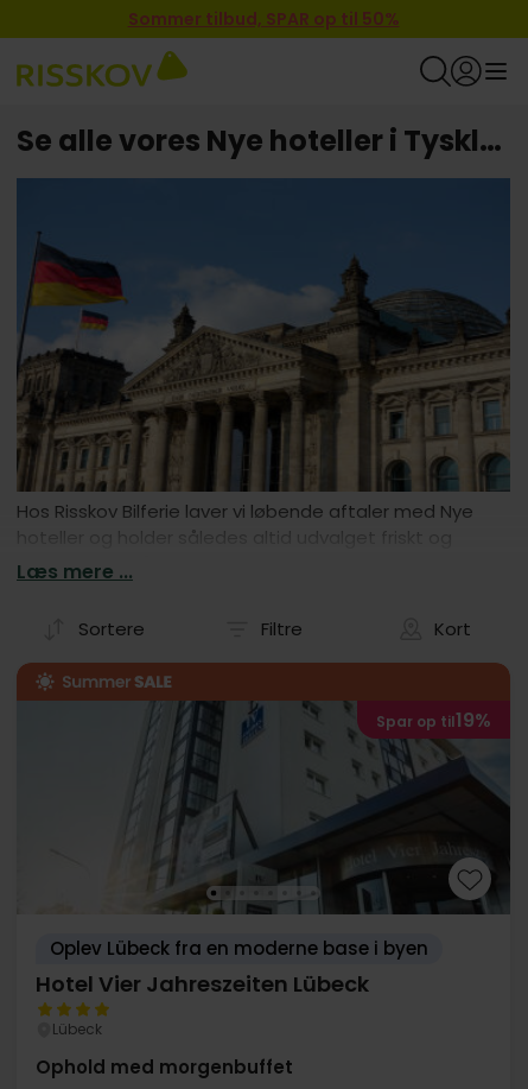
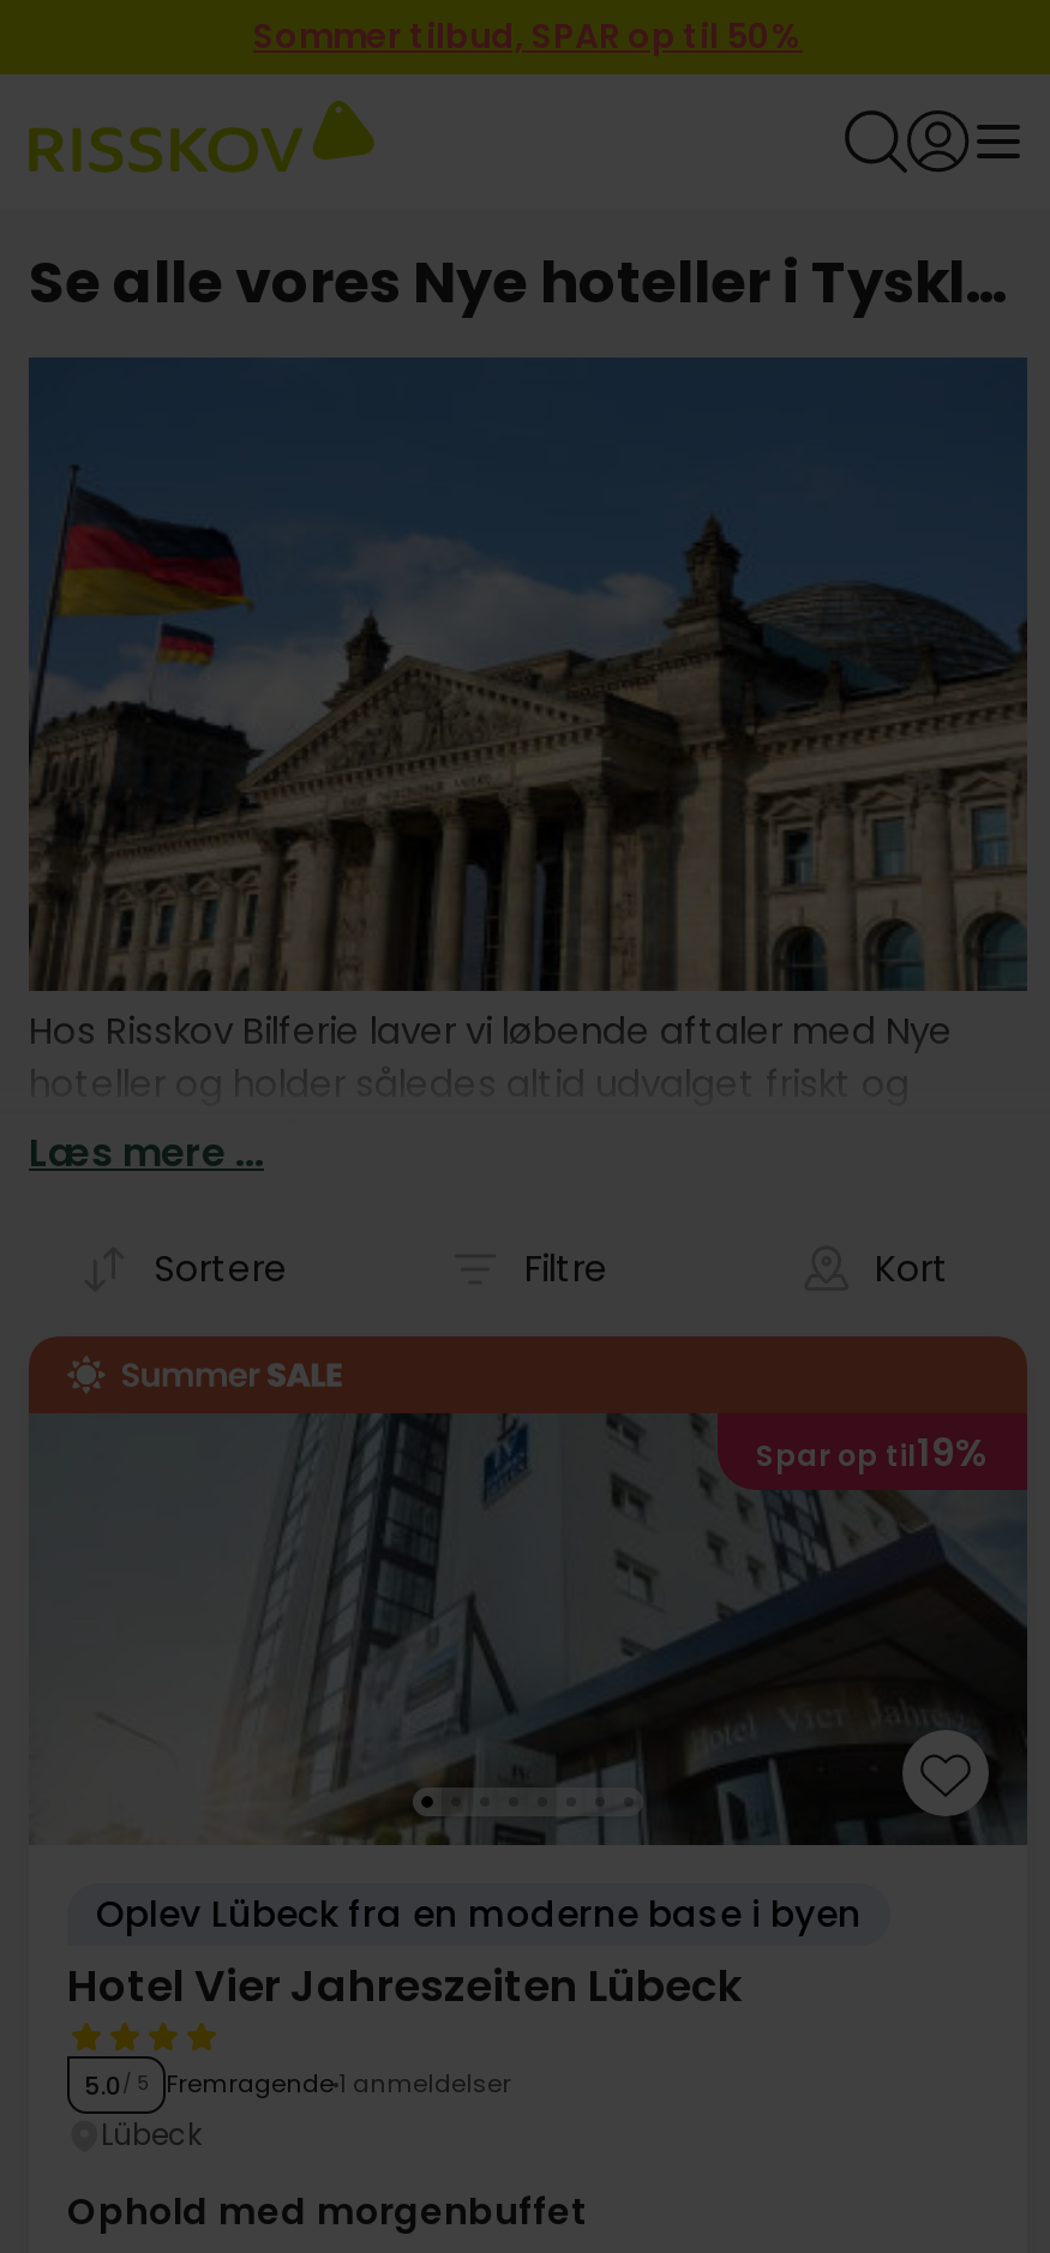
+ 5.0/ 5 Fremragende 1 anmeldelser
